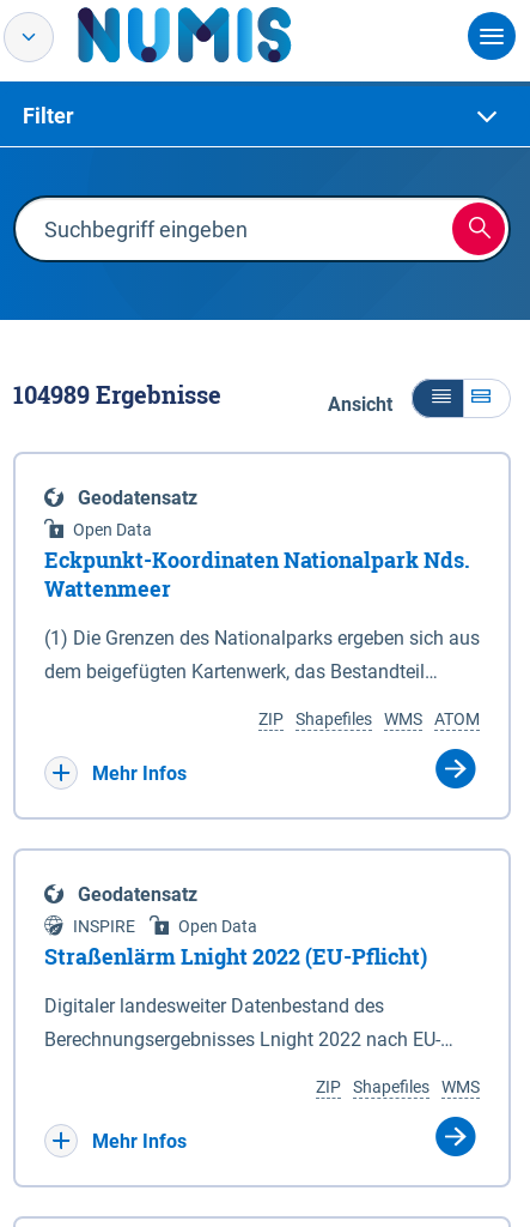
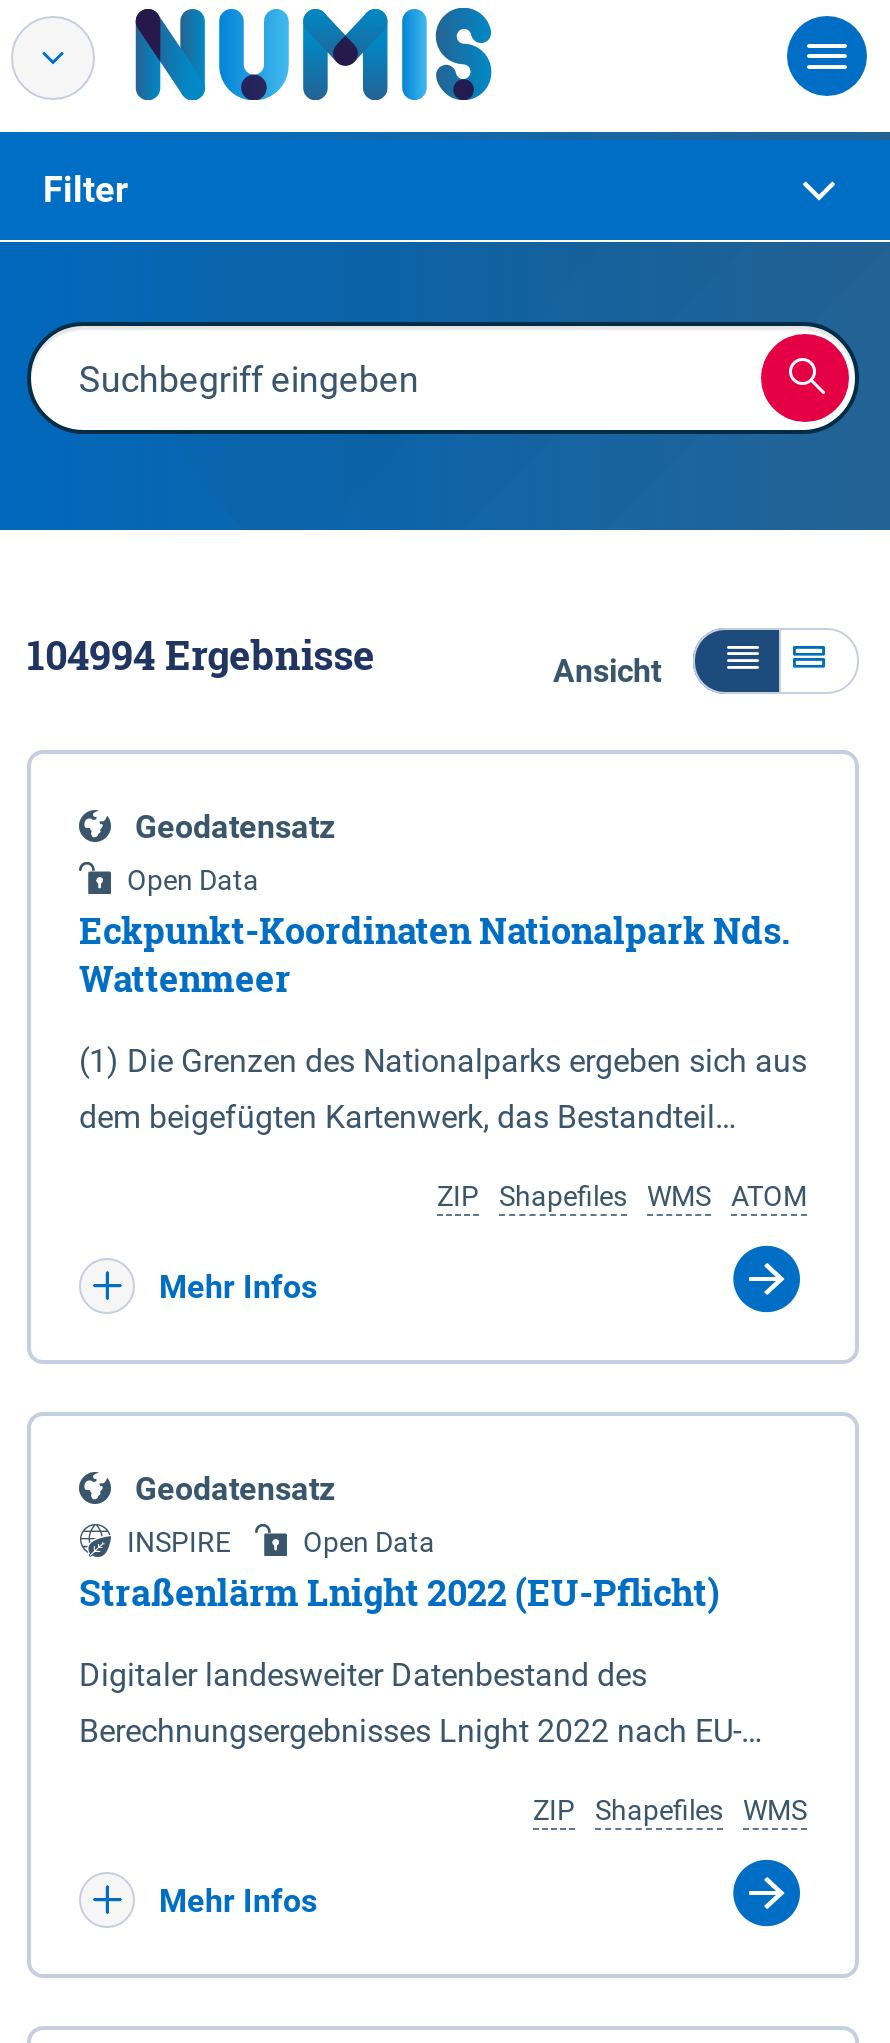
- 104989 Ergebnisse
+ 104994 Ergebnisse
